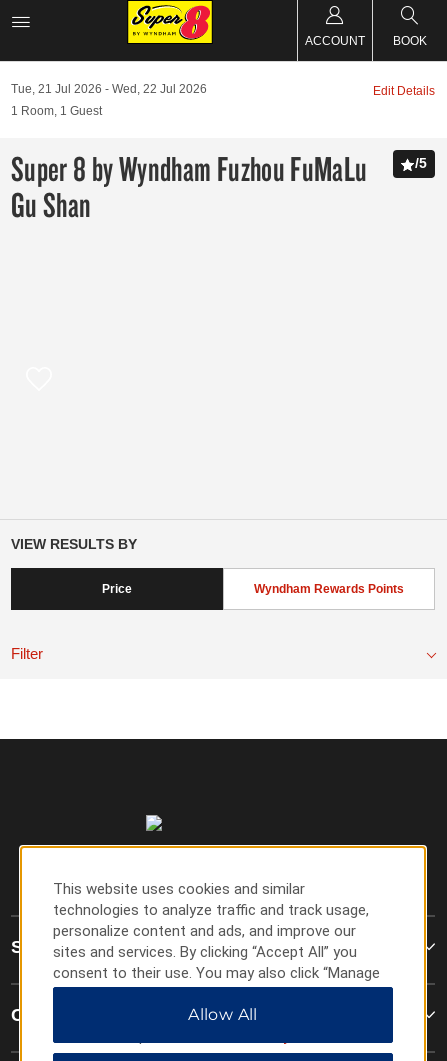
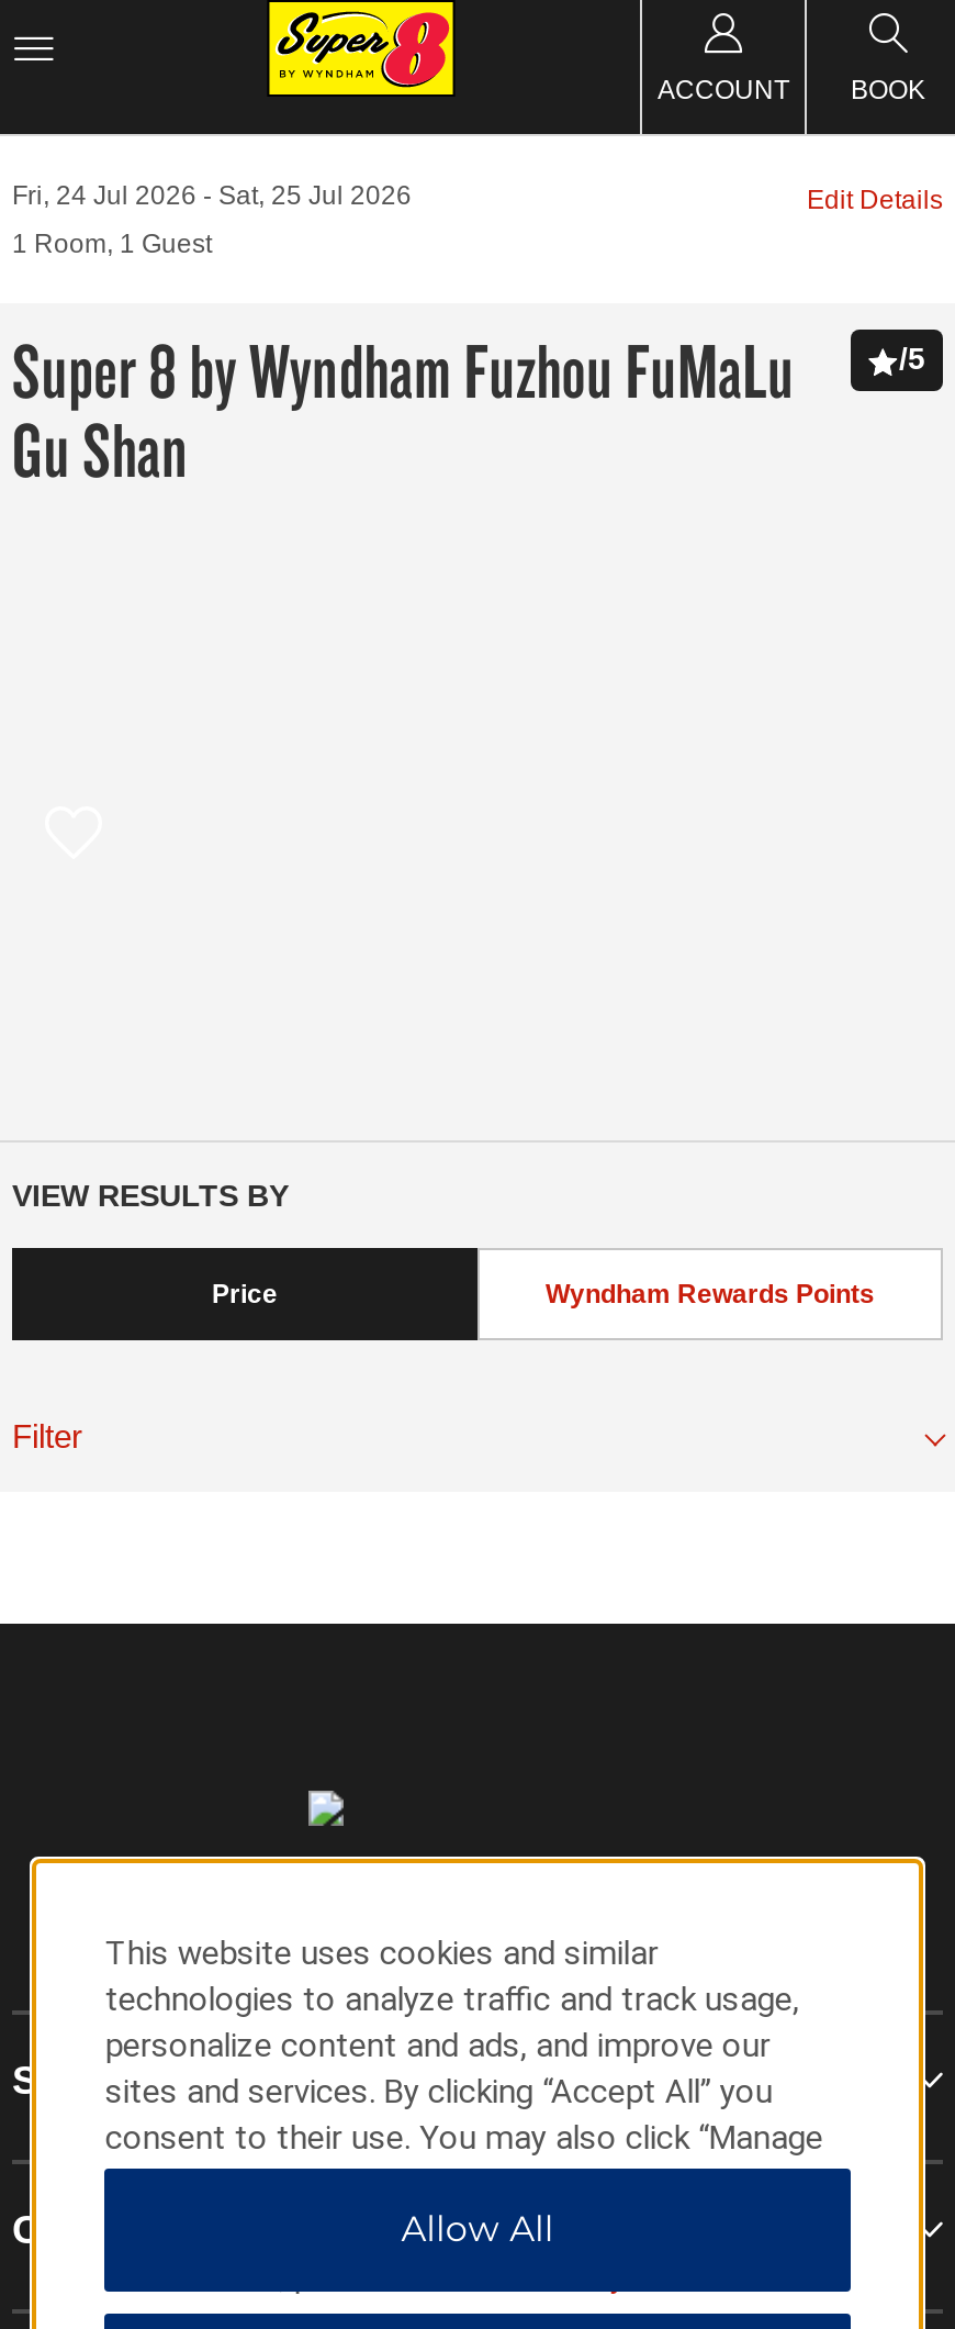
- Tue, 21 Jul 2026
+ Fri, 24 Jul 2026

- Wed, 22 Jul 2026
+ Sat, 25 Jul 2026
